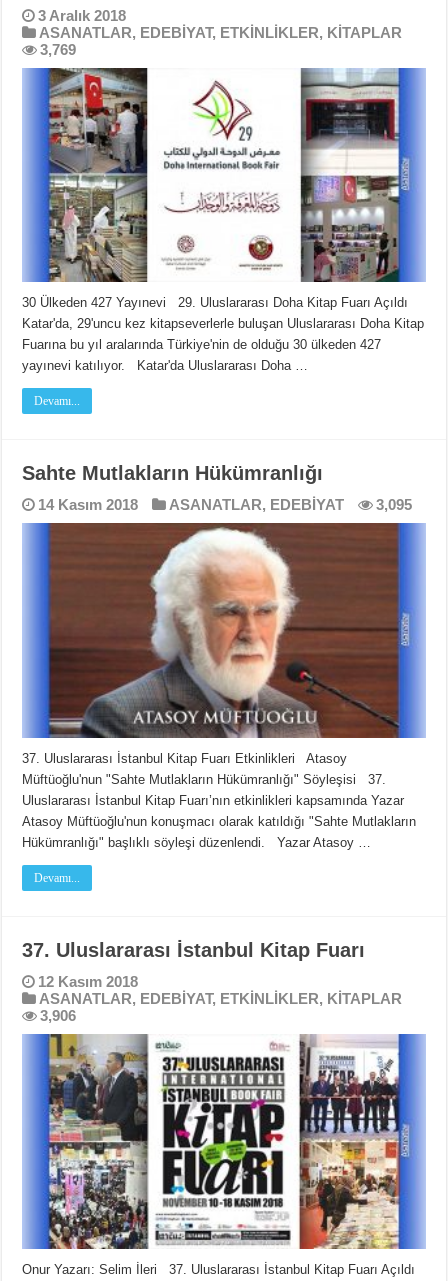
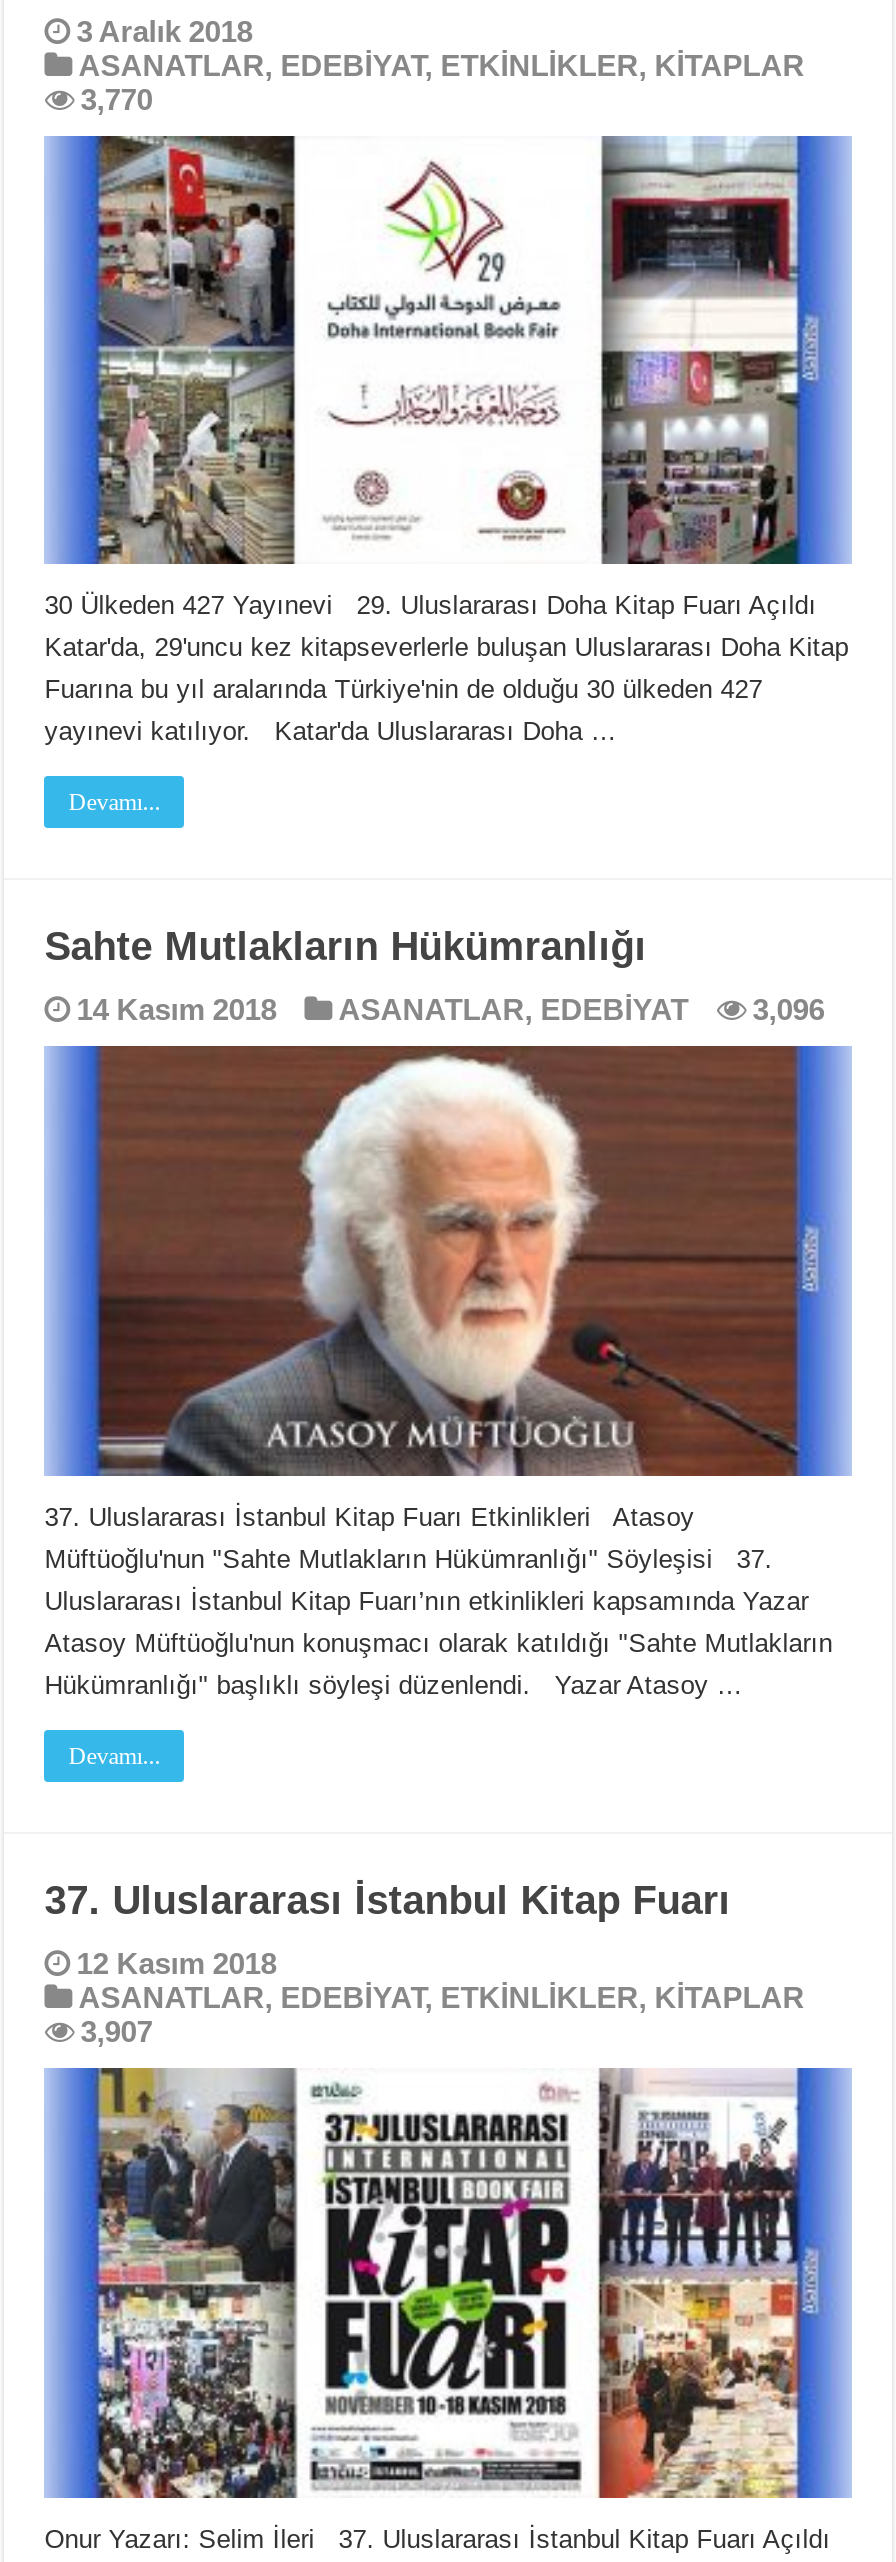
- 3,769
+ 3,770

- 14 Kasım 2018 ASANATLAR, EDEBİYAT 3,095
+ 14 Kasım 2018 ASANATLAR, EDEBİYAT 3,096

- 3,906
+ 3,907
